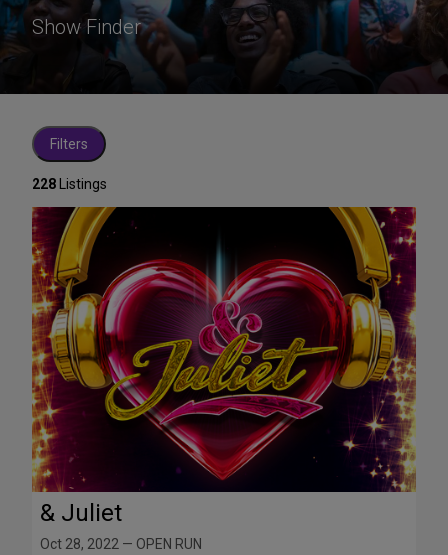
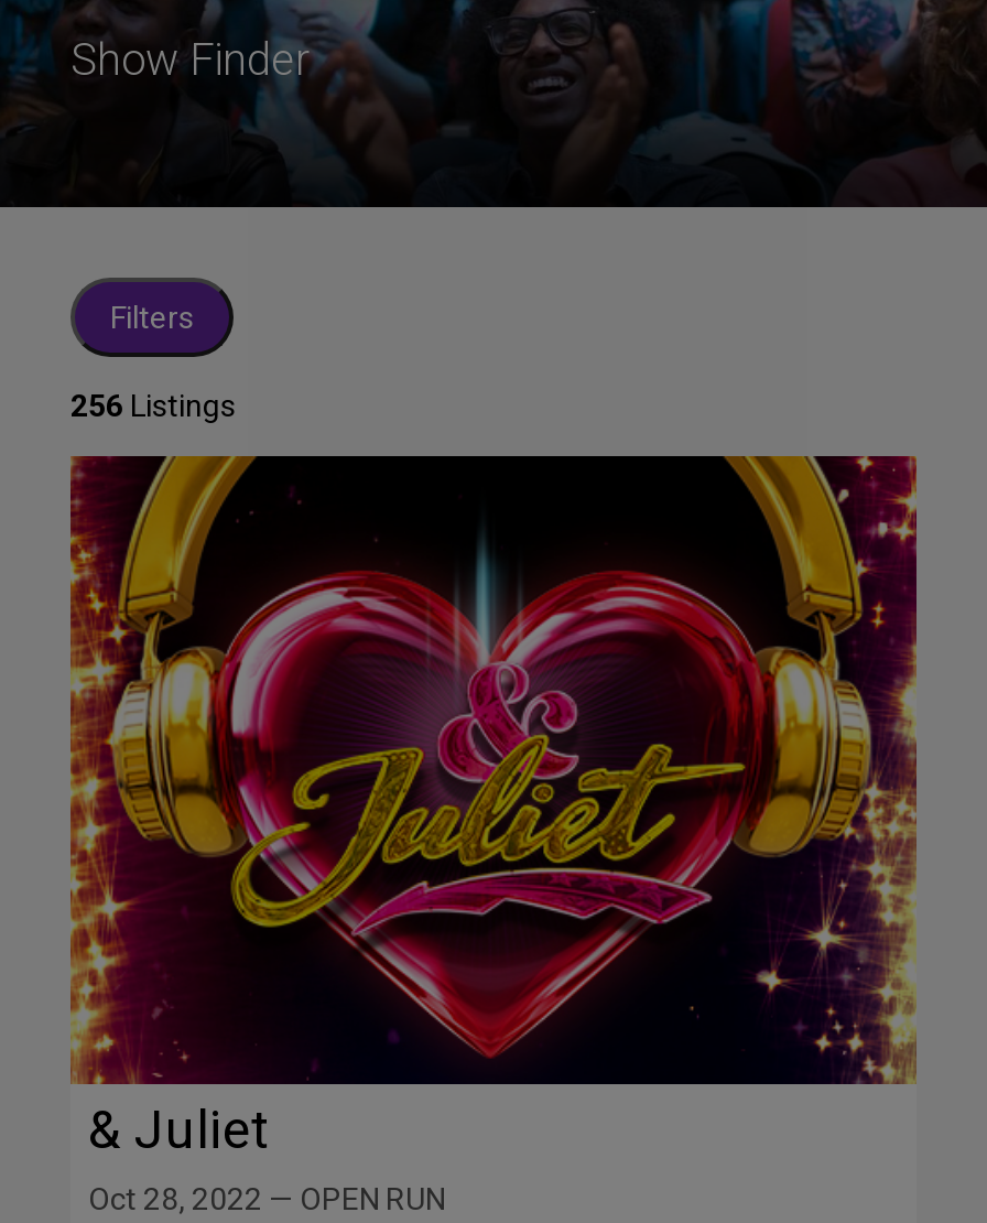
- 228 Listings
+ 256 Listings
